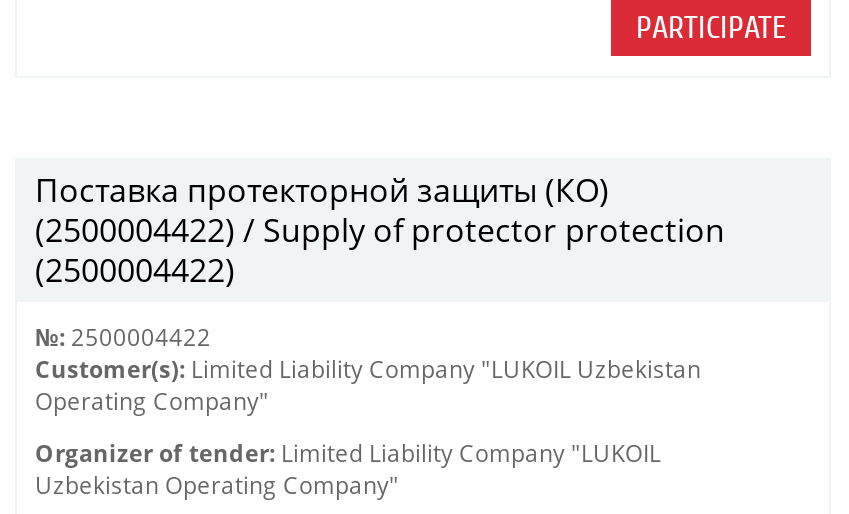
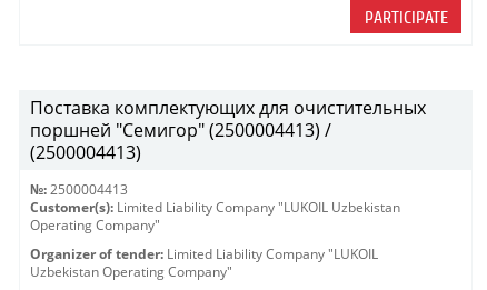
- Поставка протекторной защиты (КО)
- (2500004422) / Supply of protector protection
- (2500004422)
+ Поставка комплектующих для очистительных
+ поршней "Семигор" (2500004413) /
+ (2500004413)

- №: 2500004422
+ №: 2500004413
